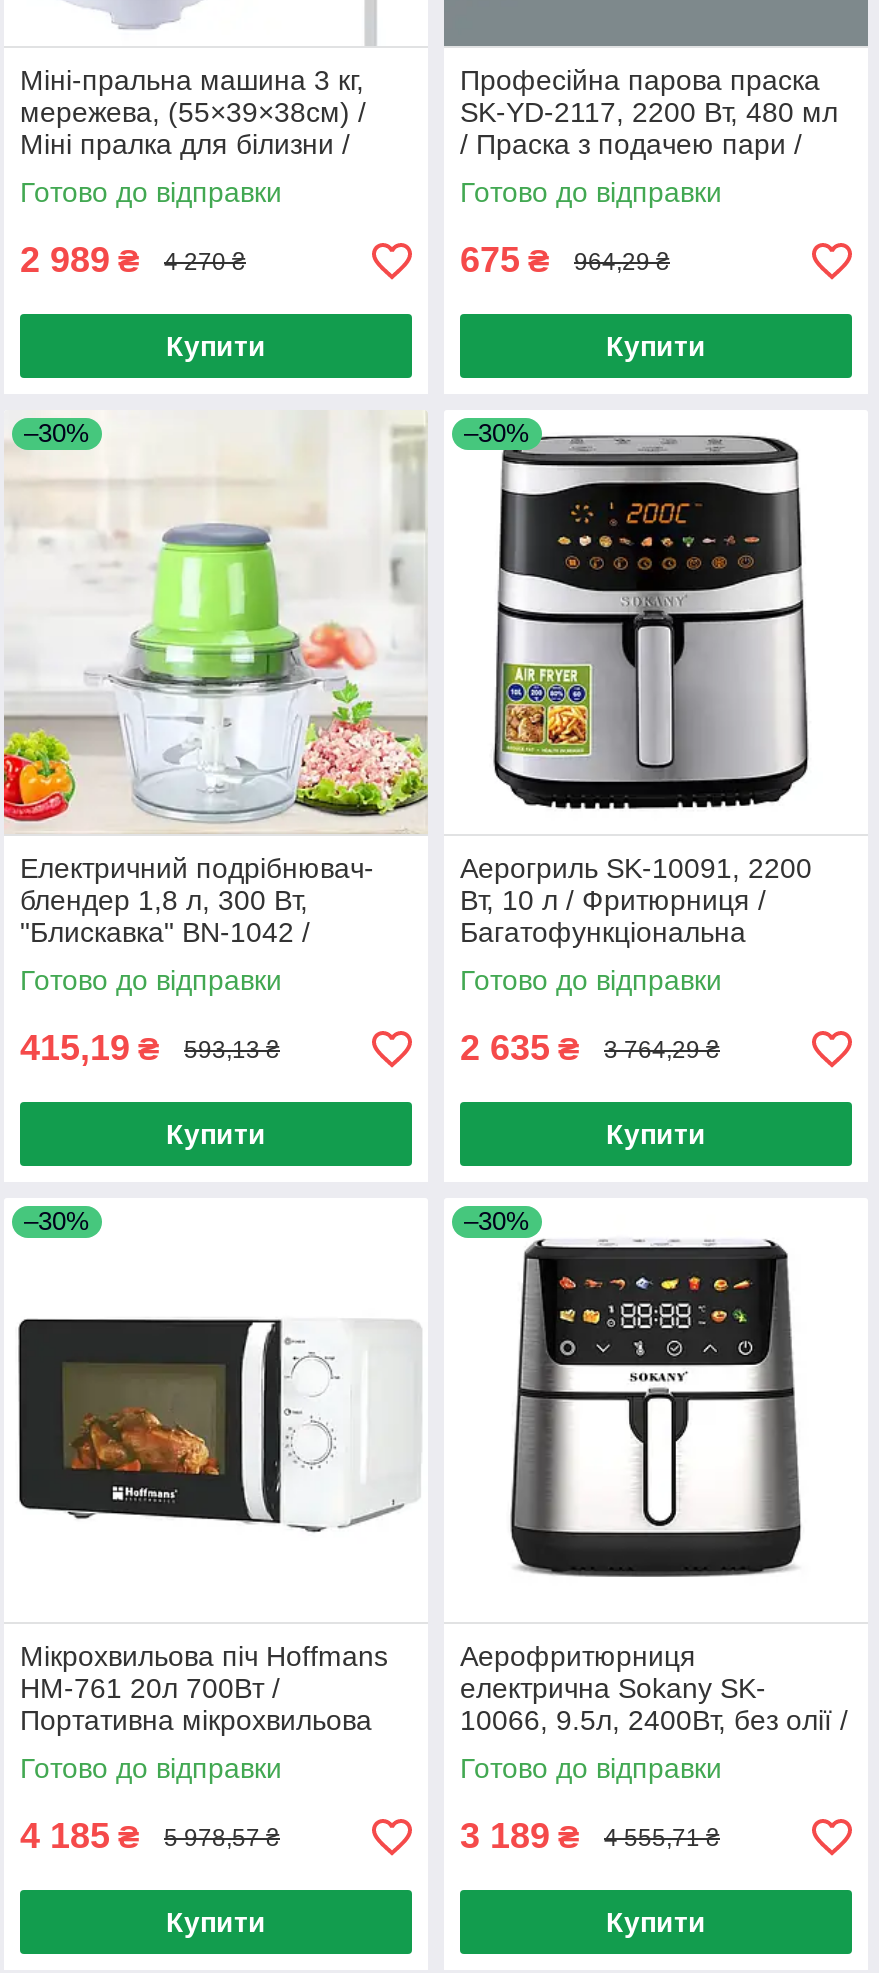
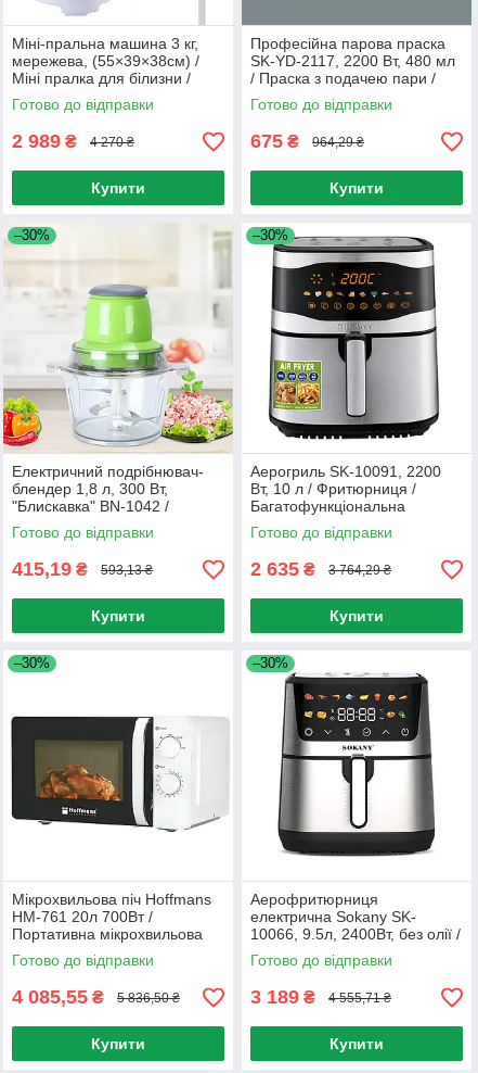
- 4 185 ₴
+ 4 085,55 ₴

- 5 978,57 ₴
+ 5 836,50 ₴
